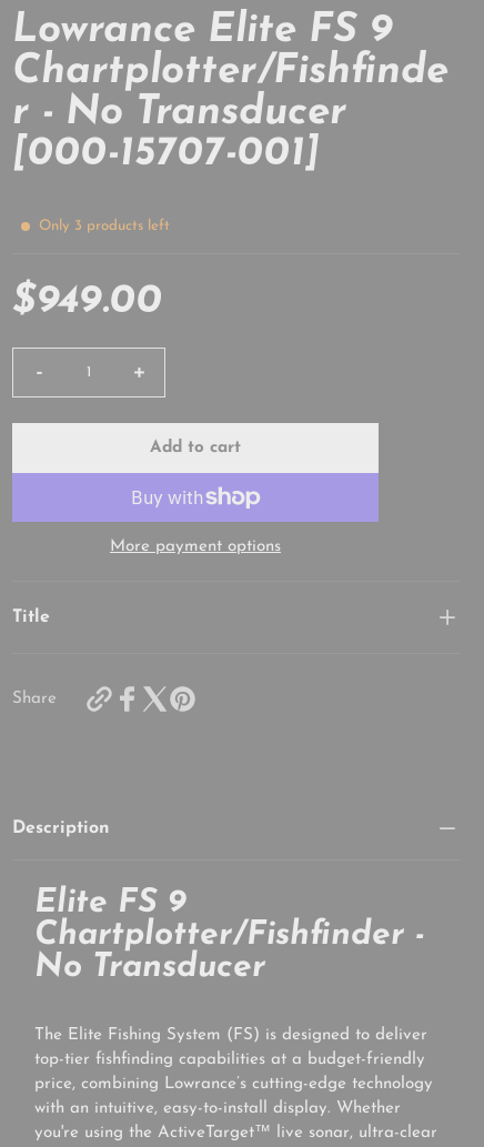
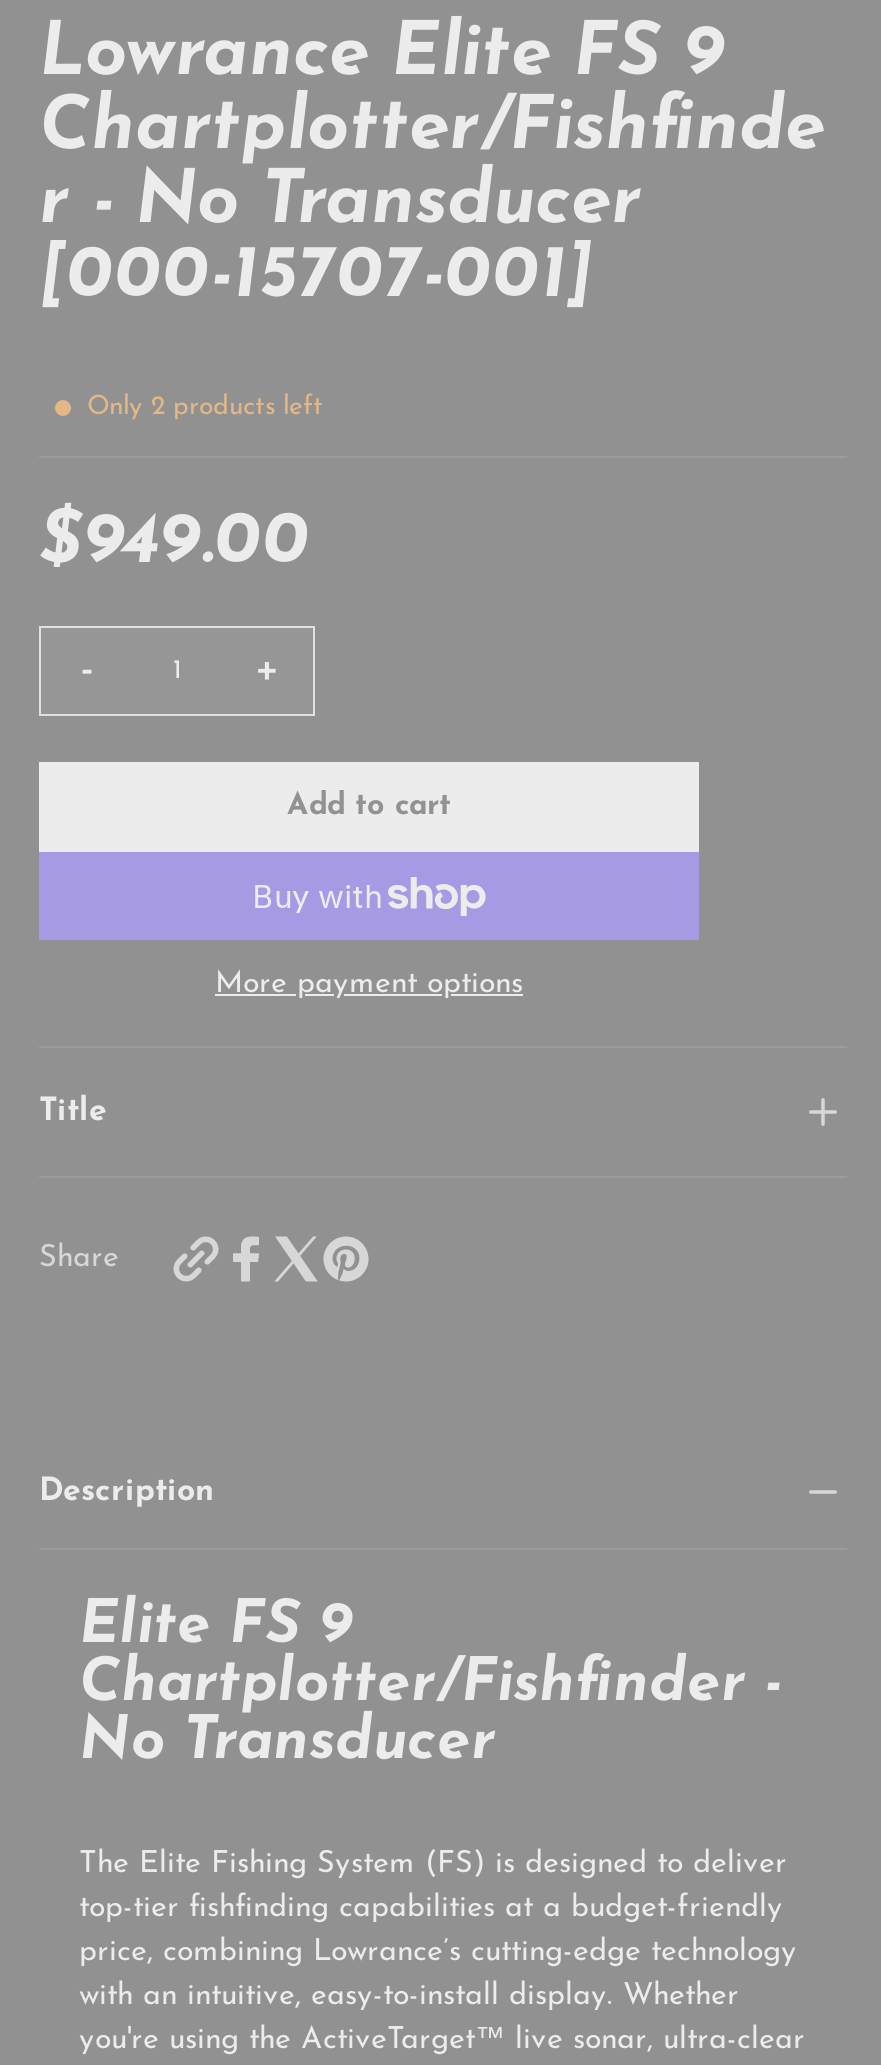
- Only 3 products left
+ Only 2 products left
